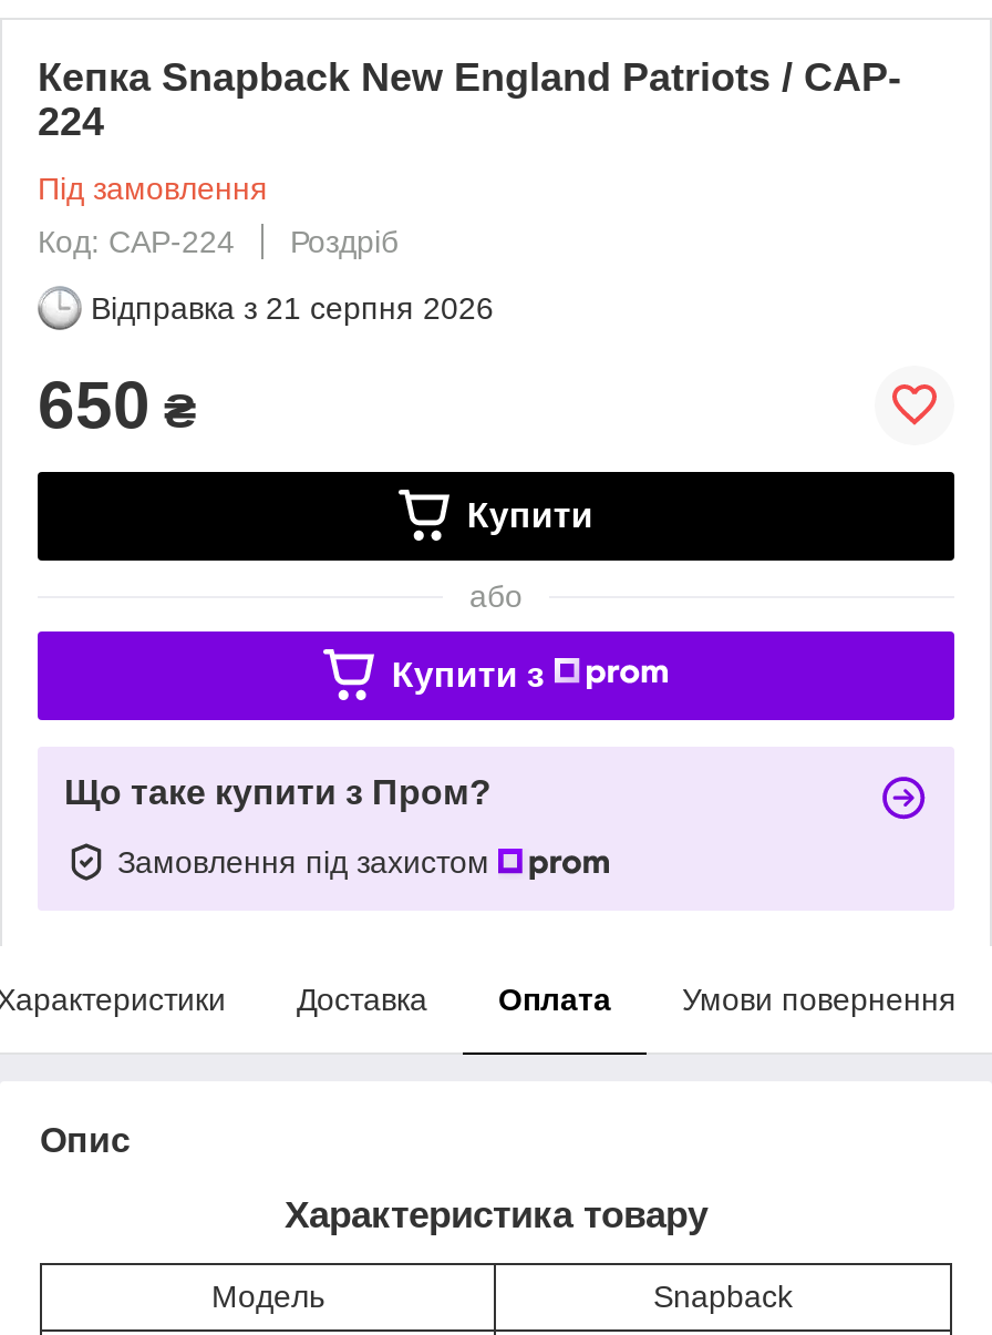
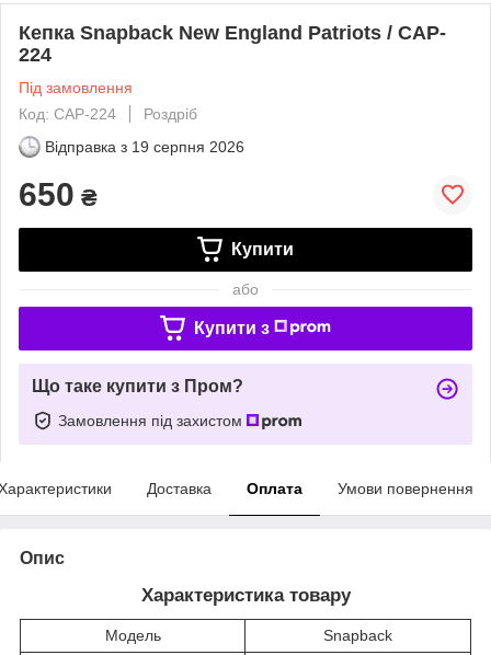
- Відправка з 21 серпня 2026
+ Відправка з 19 серпня 2026
